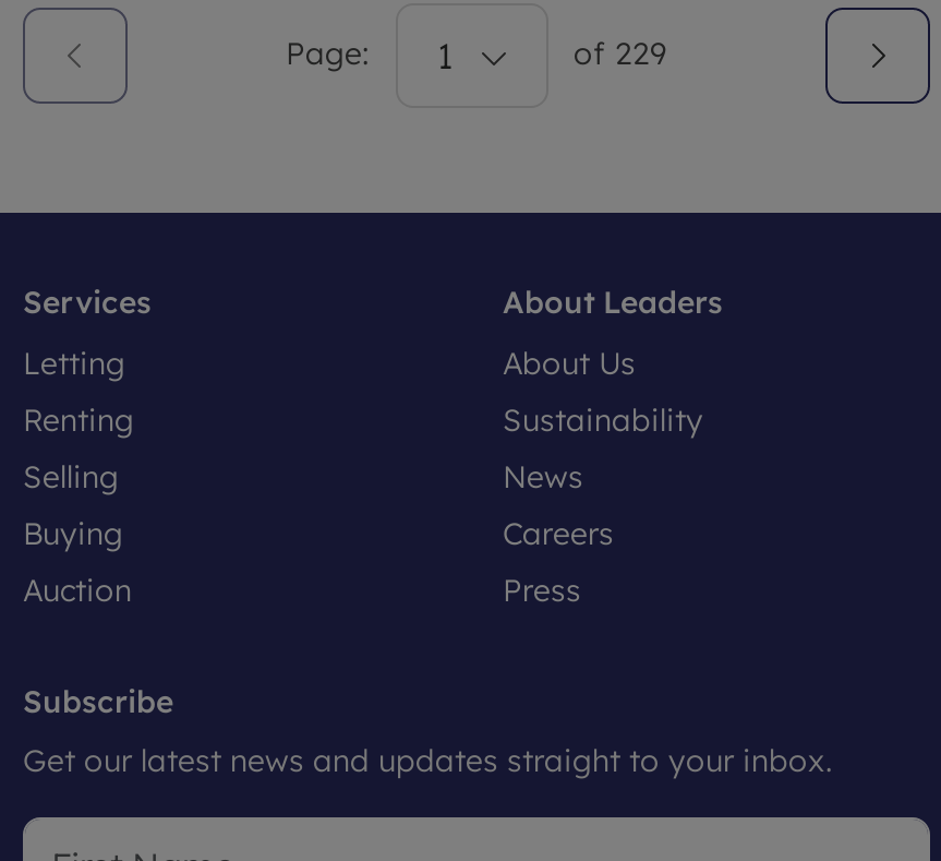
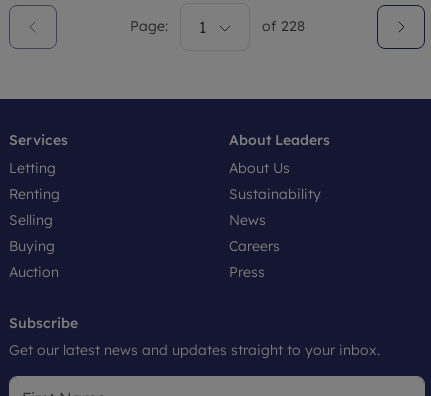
- of 229
+ of 228
